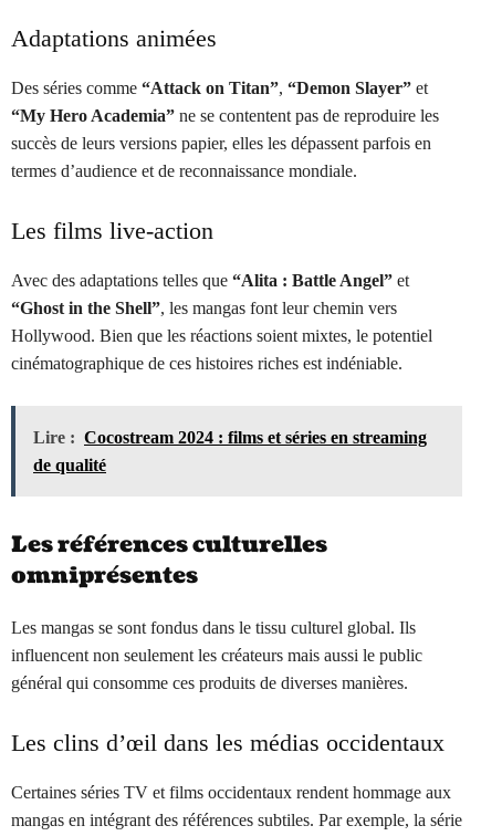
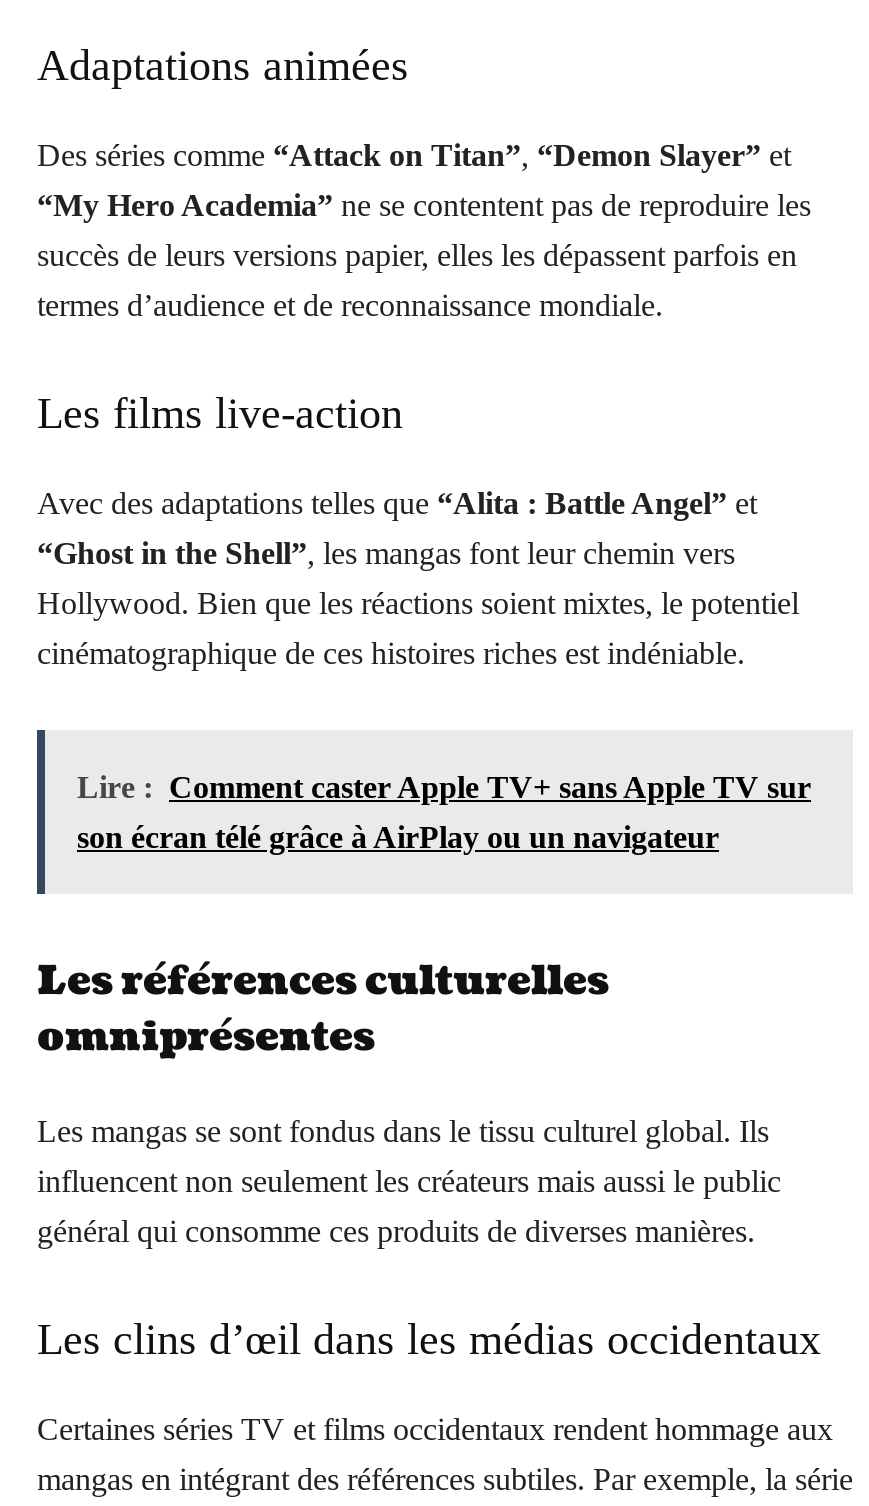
- Lire : Cocostream 2024 : films et séries en streaming
+ Lire : Comment caster Apple TV+ sans Apple TV sur

- de qualité
+ son écran télé grâce à AirPlay ou un navigateur
